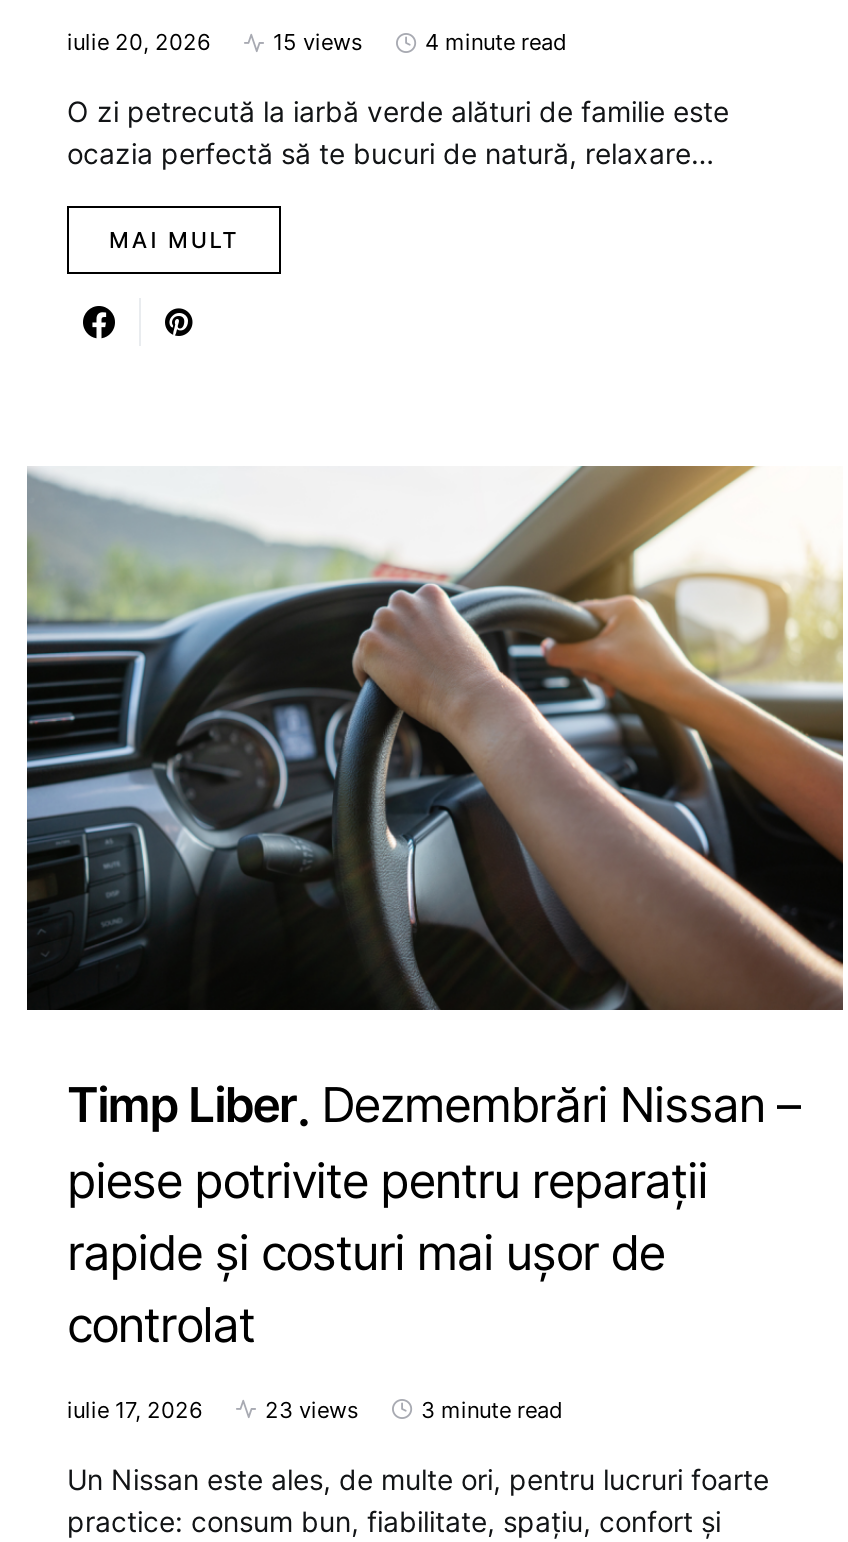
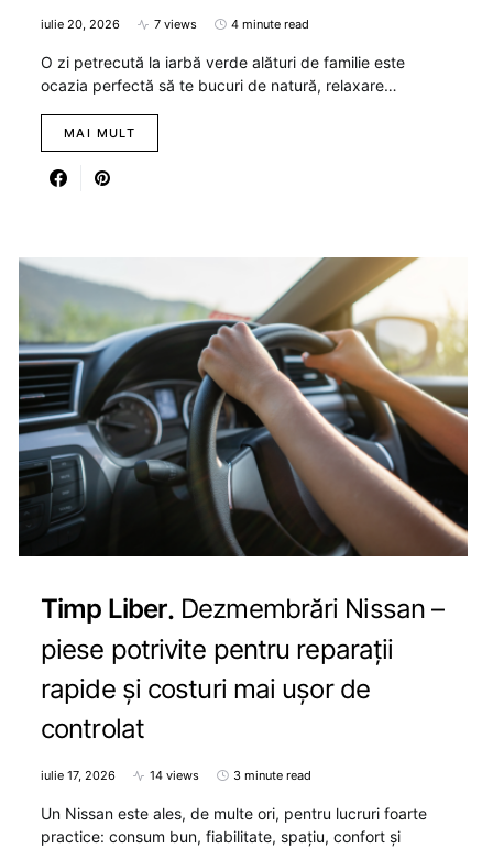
- 15 views
+ 7 views

- 23 views
+ 14 views
